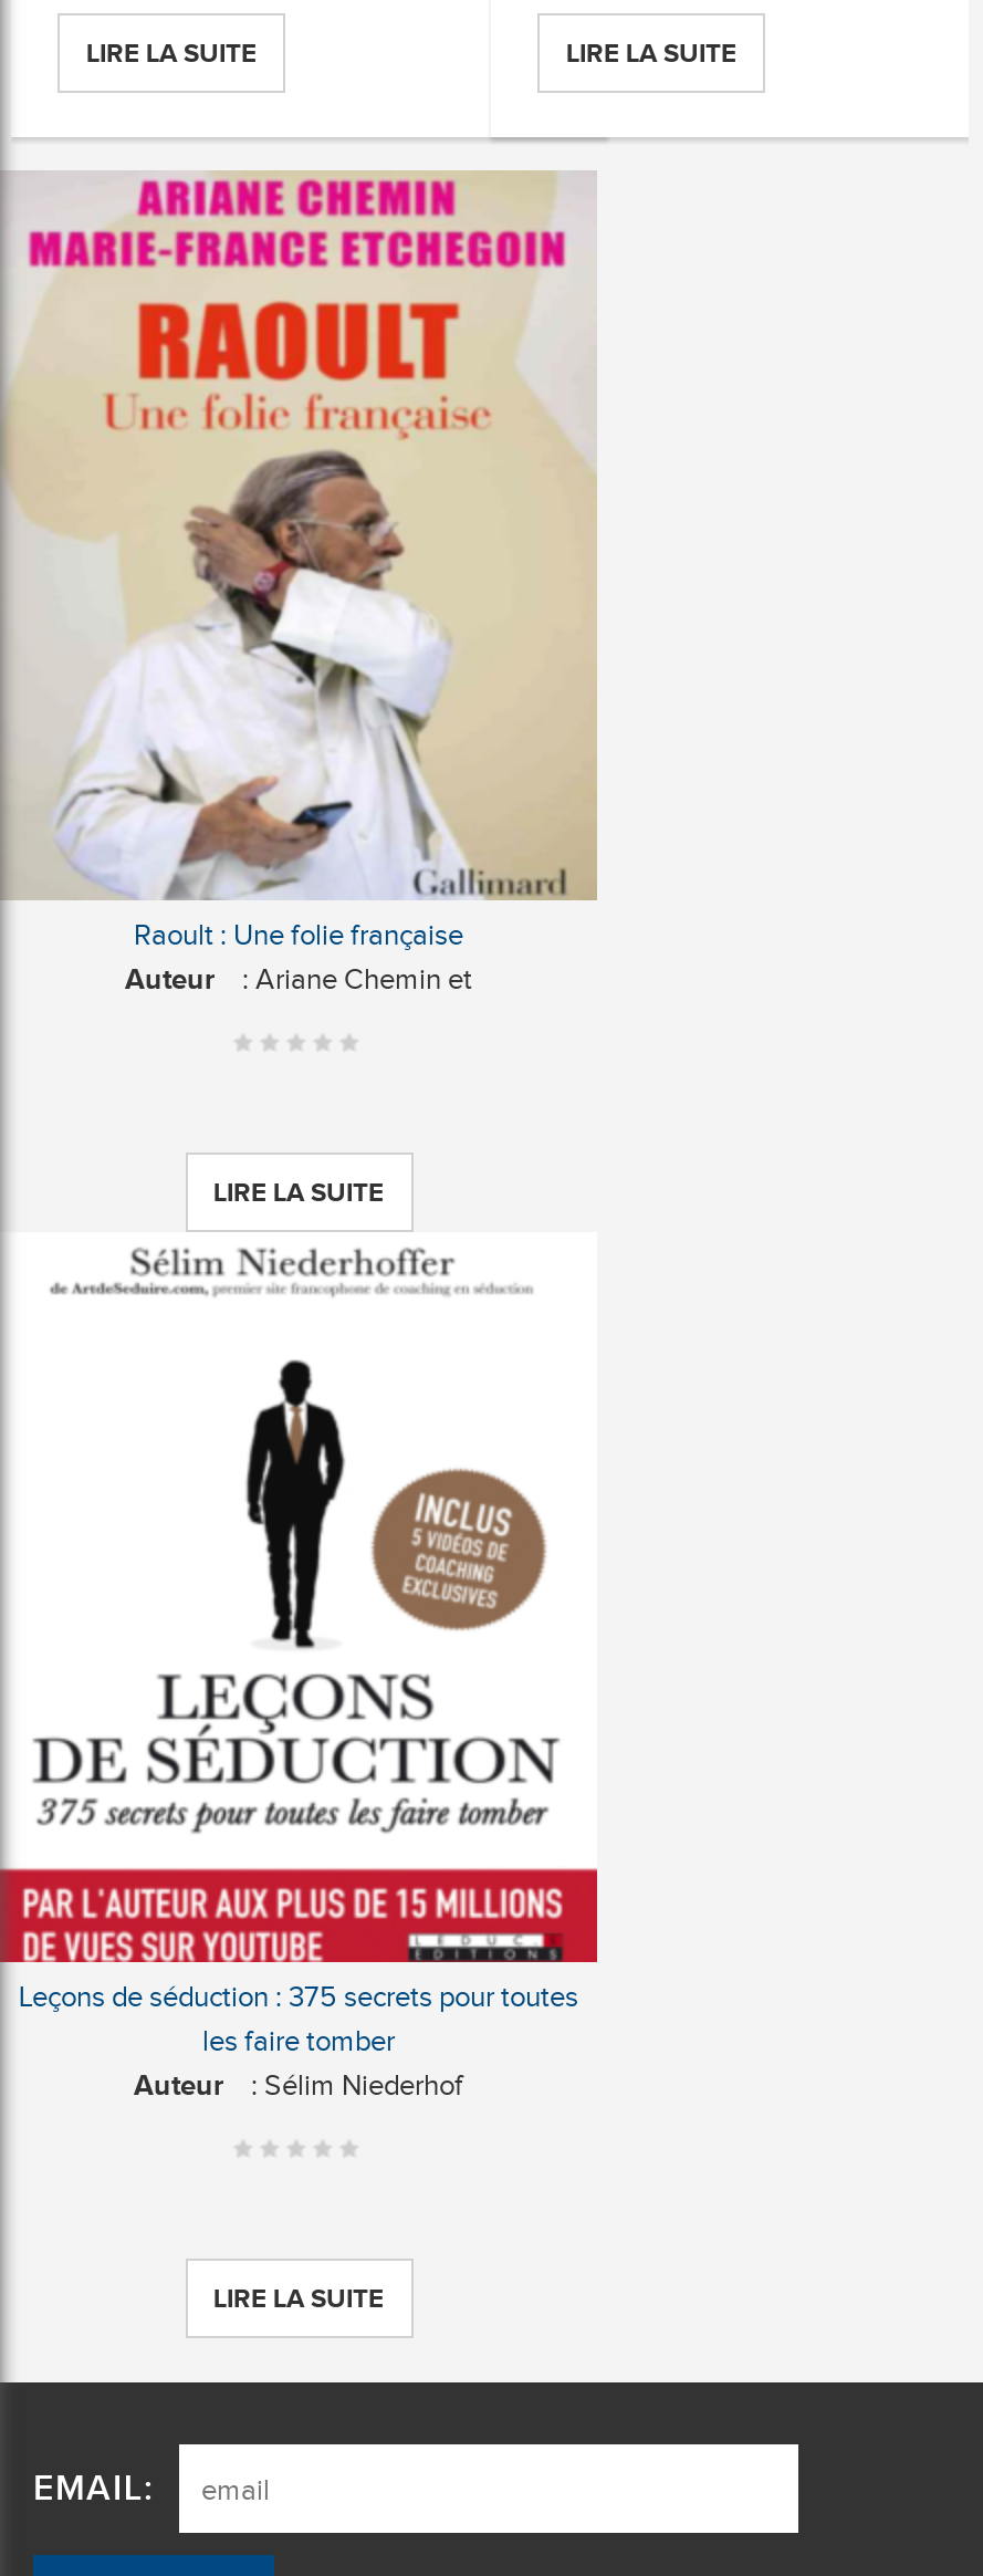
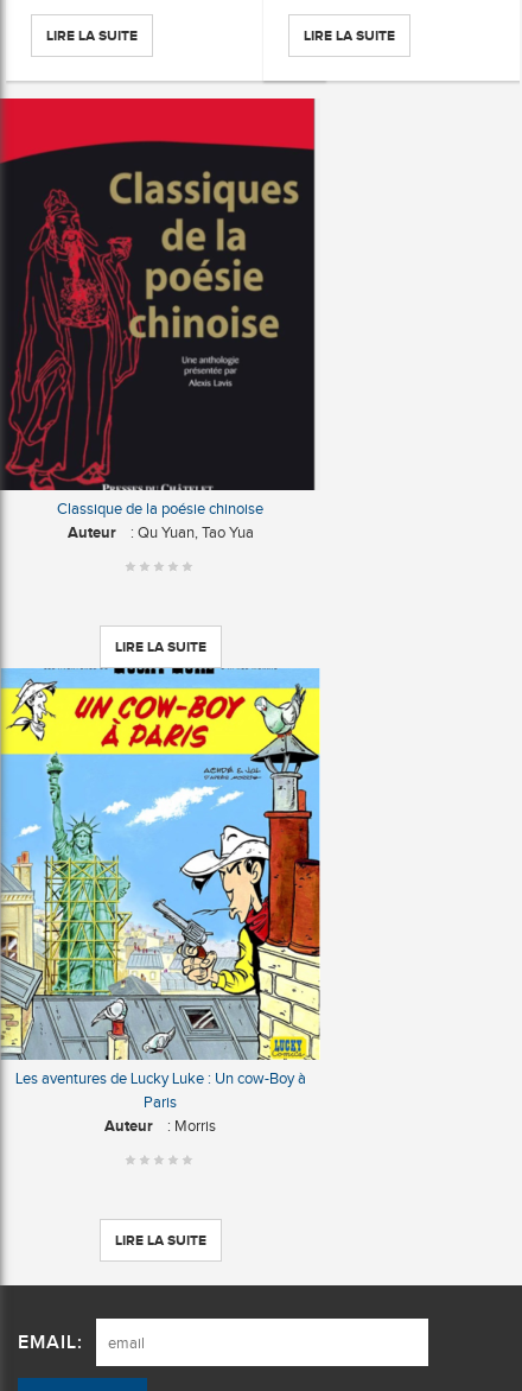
- [image]
- Raoult : Une folie française
- Auteur: Ariane Chemin et
+ [image]
+ Classique de la poésie chinoise
+ Auteur: Qu Yuan, Tao Yua

- [image]
- Leçons de séduction : 375 secrets pour toutes
- les faire tomber
- Auteur: Sélim Niederhof
+ [image]
+ Les aventures de Lucky Luke : Un cow-Boy à
+ Paris
+ Auteur: Morris
